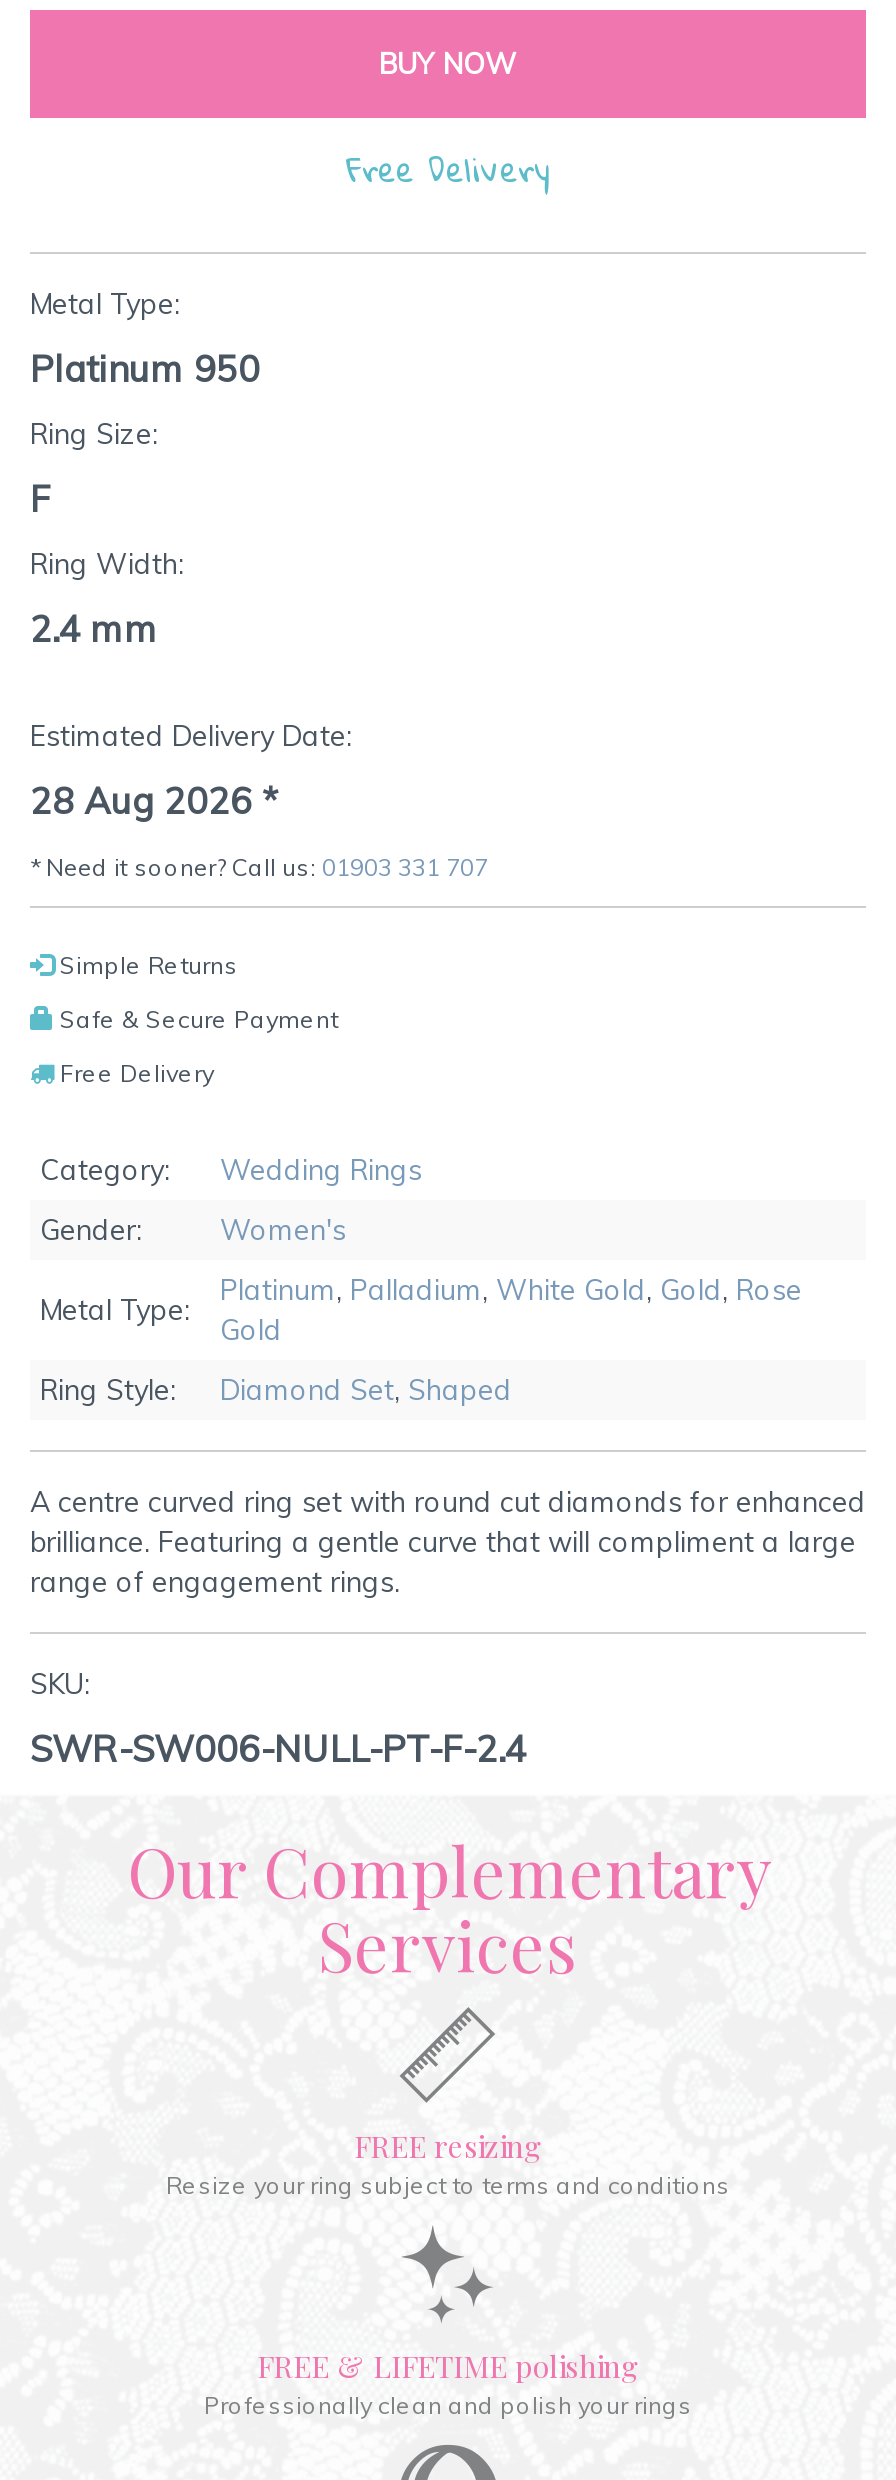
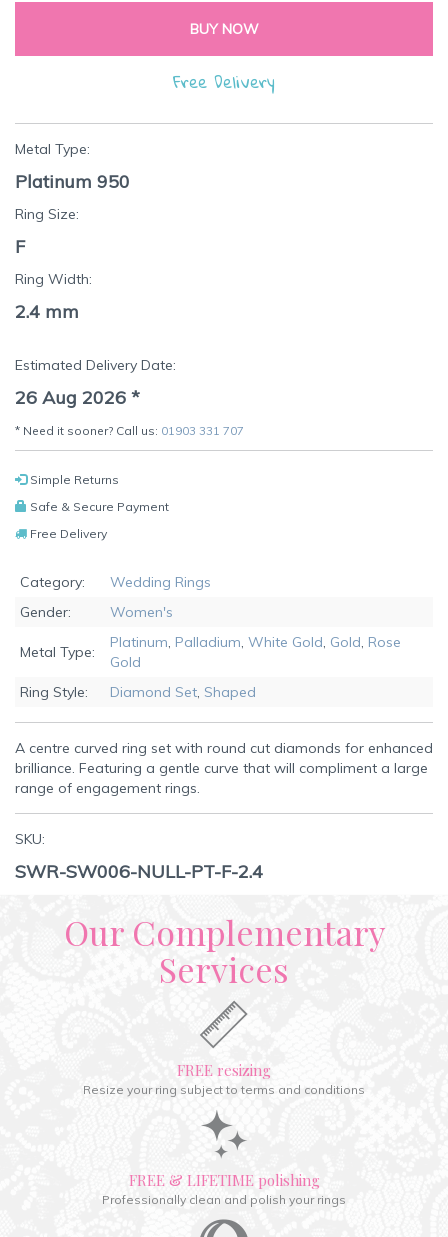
- 28 Aug 2026 *
+ 26 Aug 2026 *
